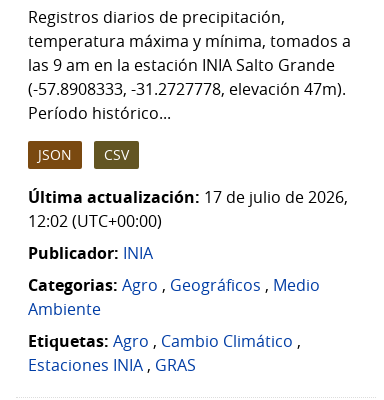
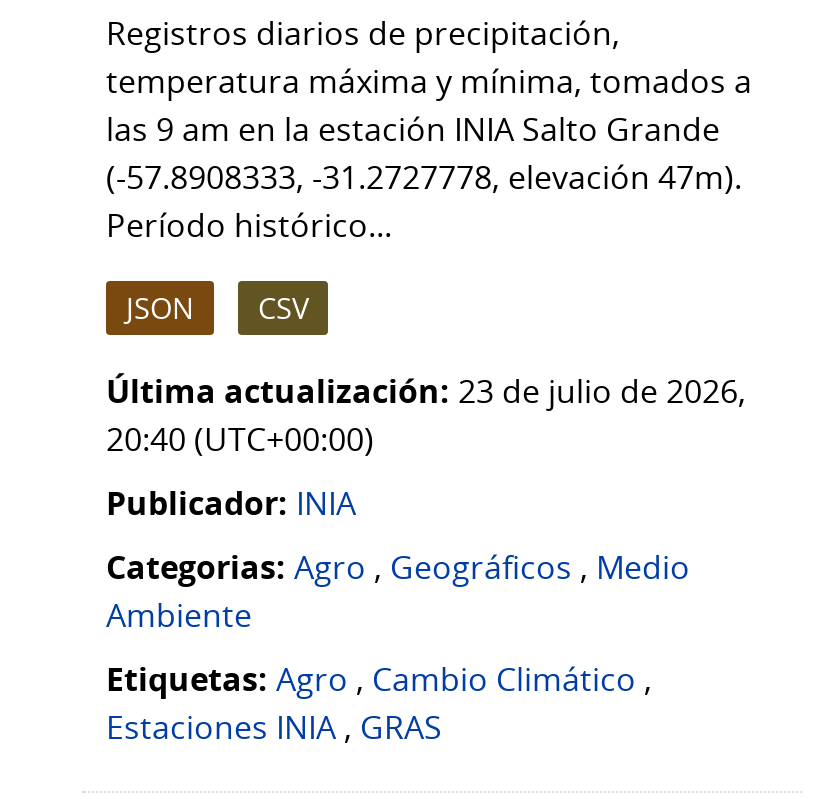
- Última actualización: 17 de julio de 2026,
+ Última actualización: 23 de julio de 2026,

- 12:02 (UTC+00:00)
+ 20:40 (UTC+00:00)
